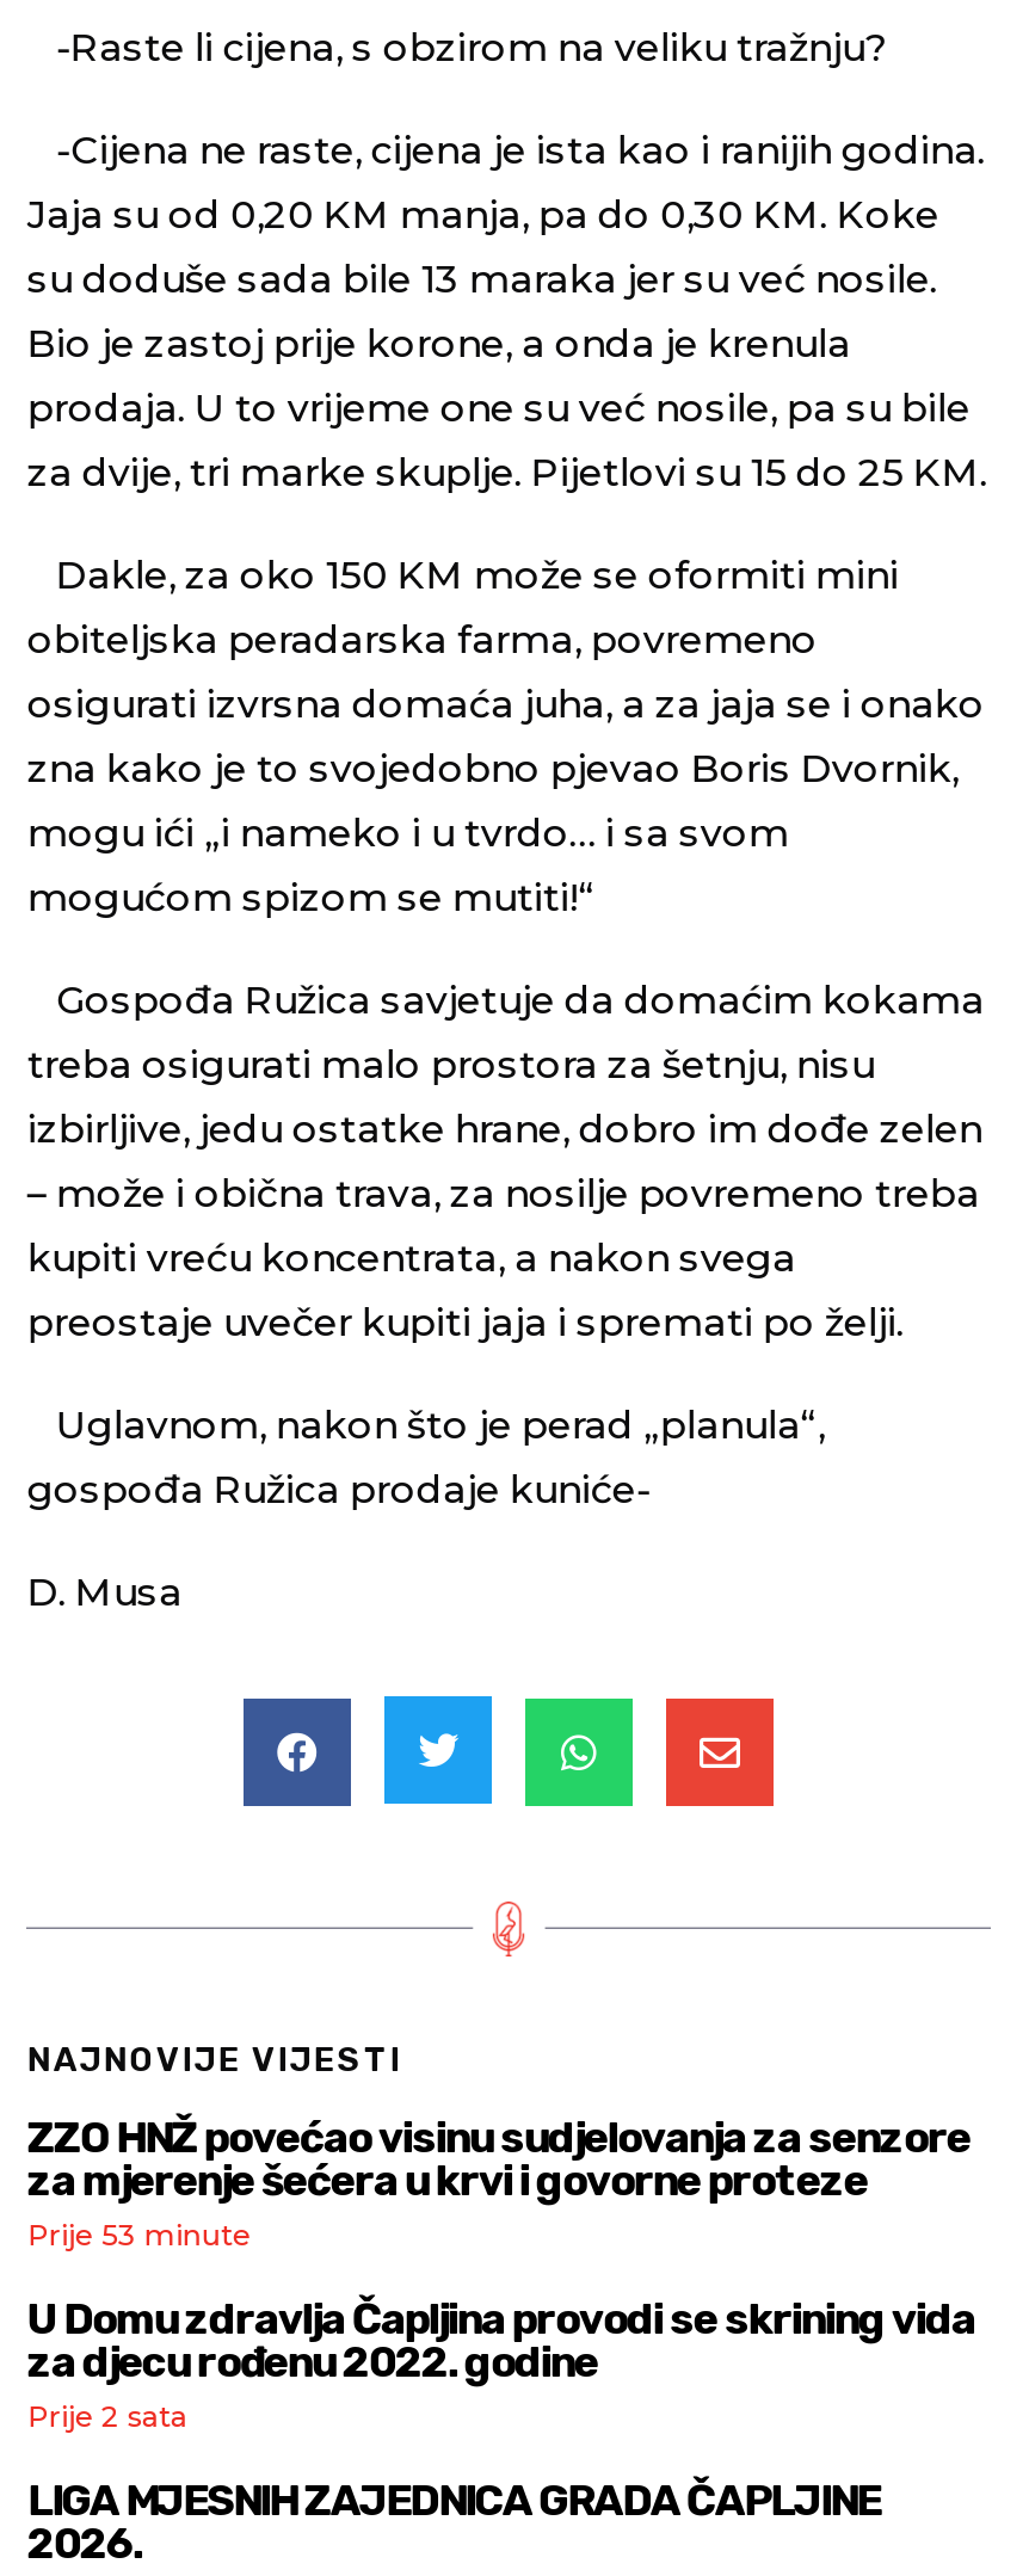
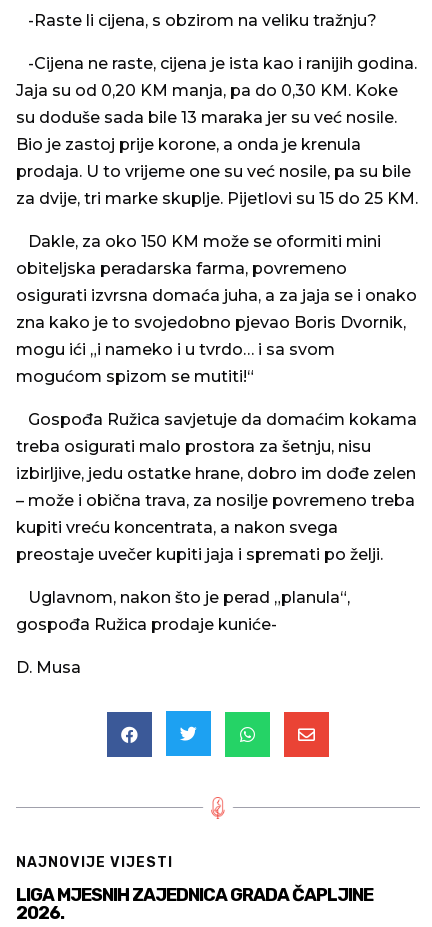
- ZZO HNŽ povećao visinu sudjelovanja za senzore
- za mjerenje šećera u krvi i govorne proteze
- Prije 53 minute
- U Domu zdravlja Čapljina provodi se skrining vida
- za djecu rođenu 2022. godine
- Prije 2 sata
